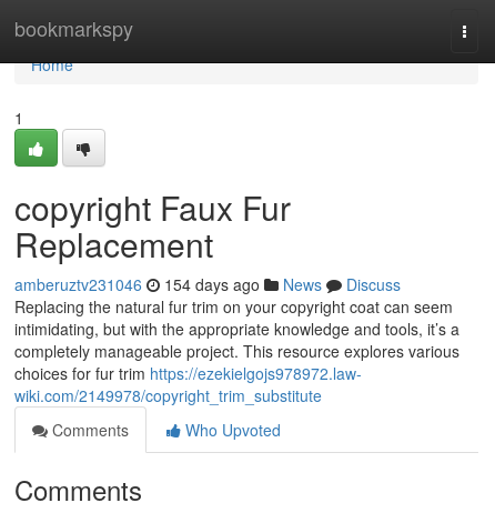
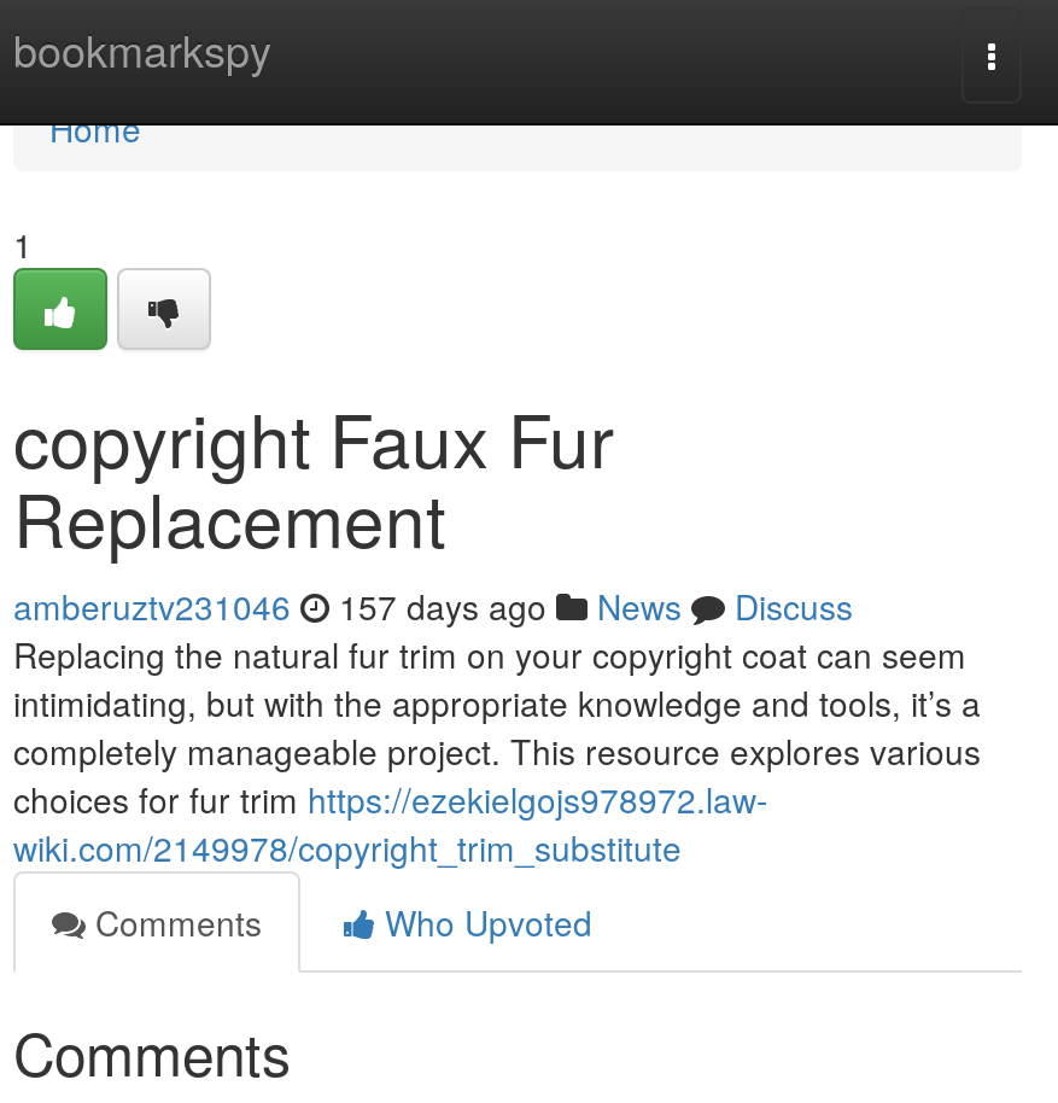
- amberuztv231046 154 days ago News Discuss
+ amberuztv231046 157 days ago News Discuss
